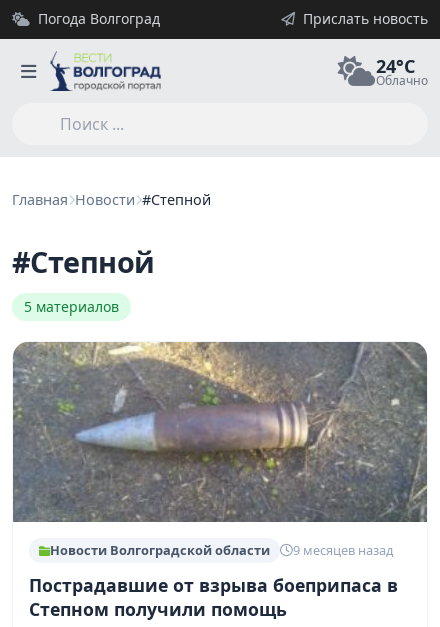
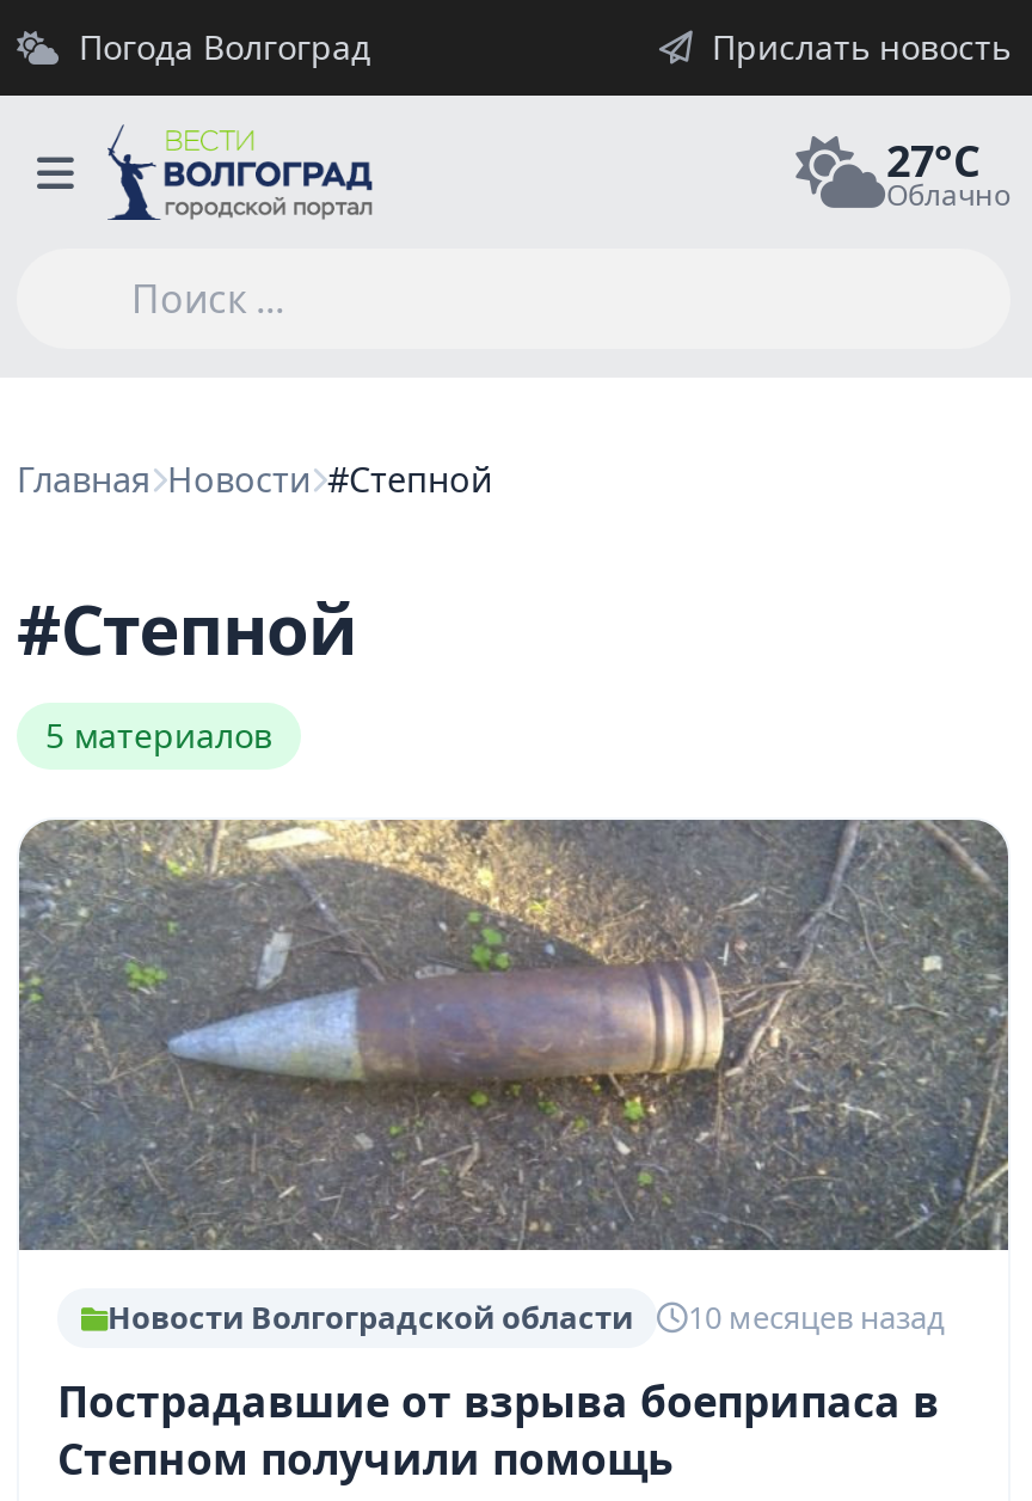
- 24°C
+ 27°C

- 9 месяцев назад
+ 10 месяцев назад
